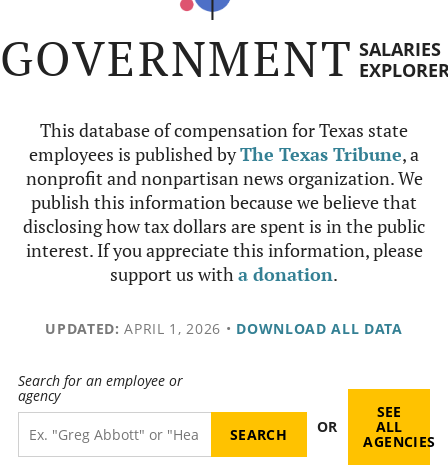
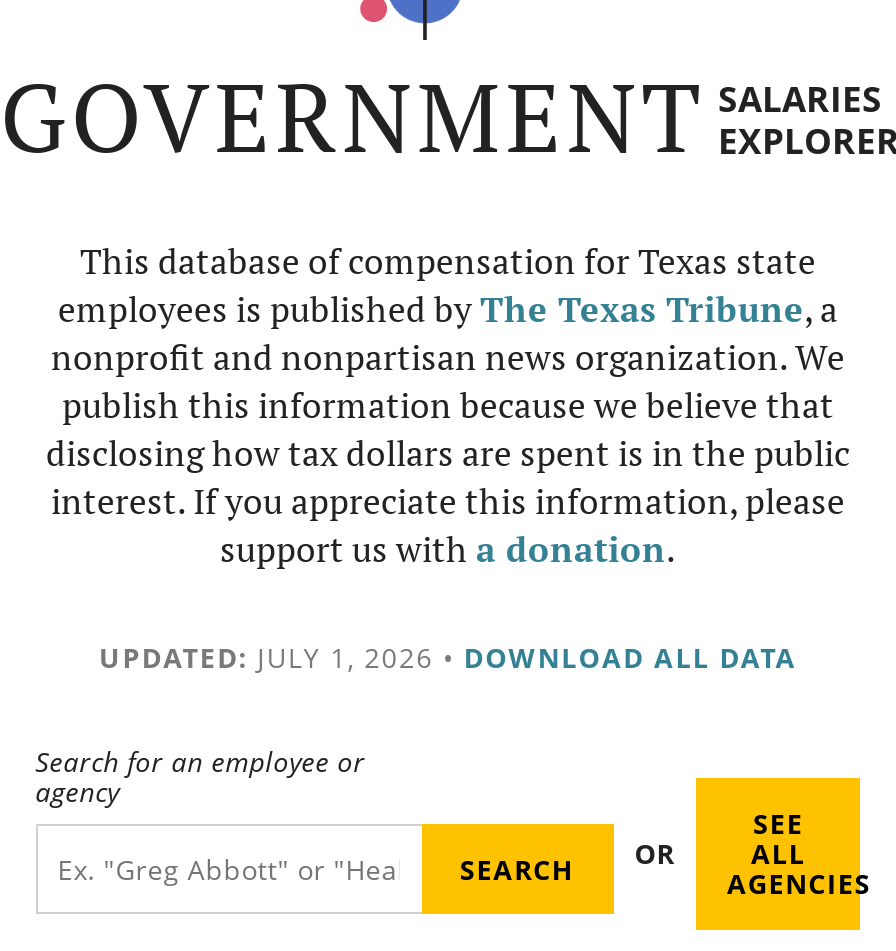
- UPDATED: APRIL 1, 2026 • DOWNLOAD ALL DATA
+ UPDATED: JULY 1, 2026 • DOWNLOAD ALL DATA
